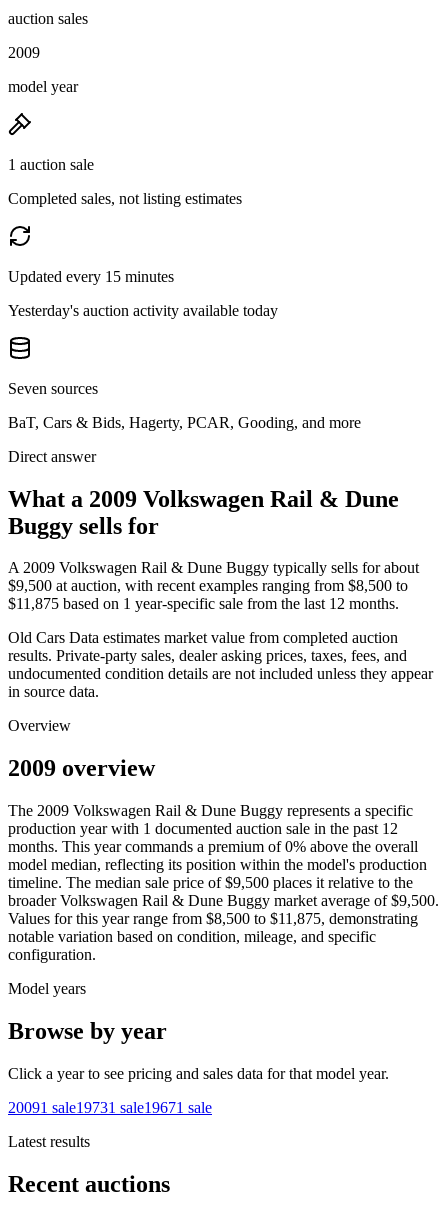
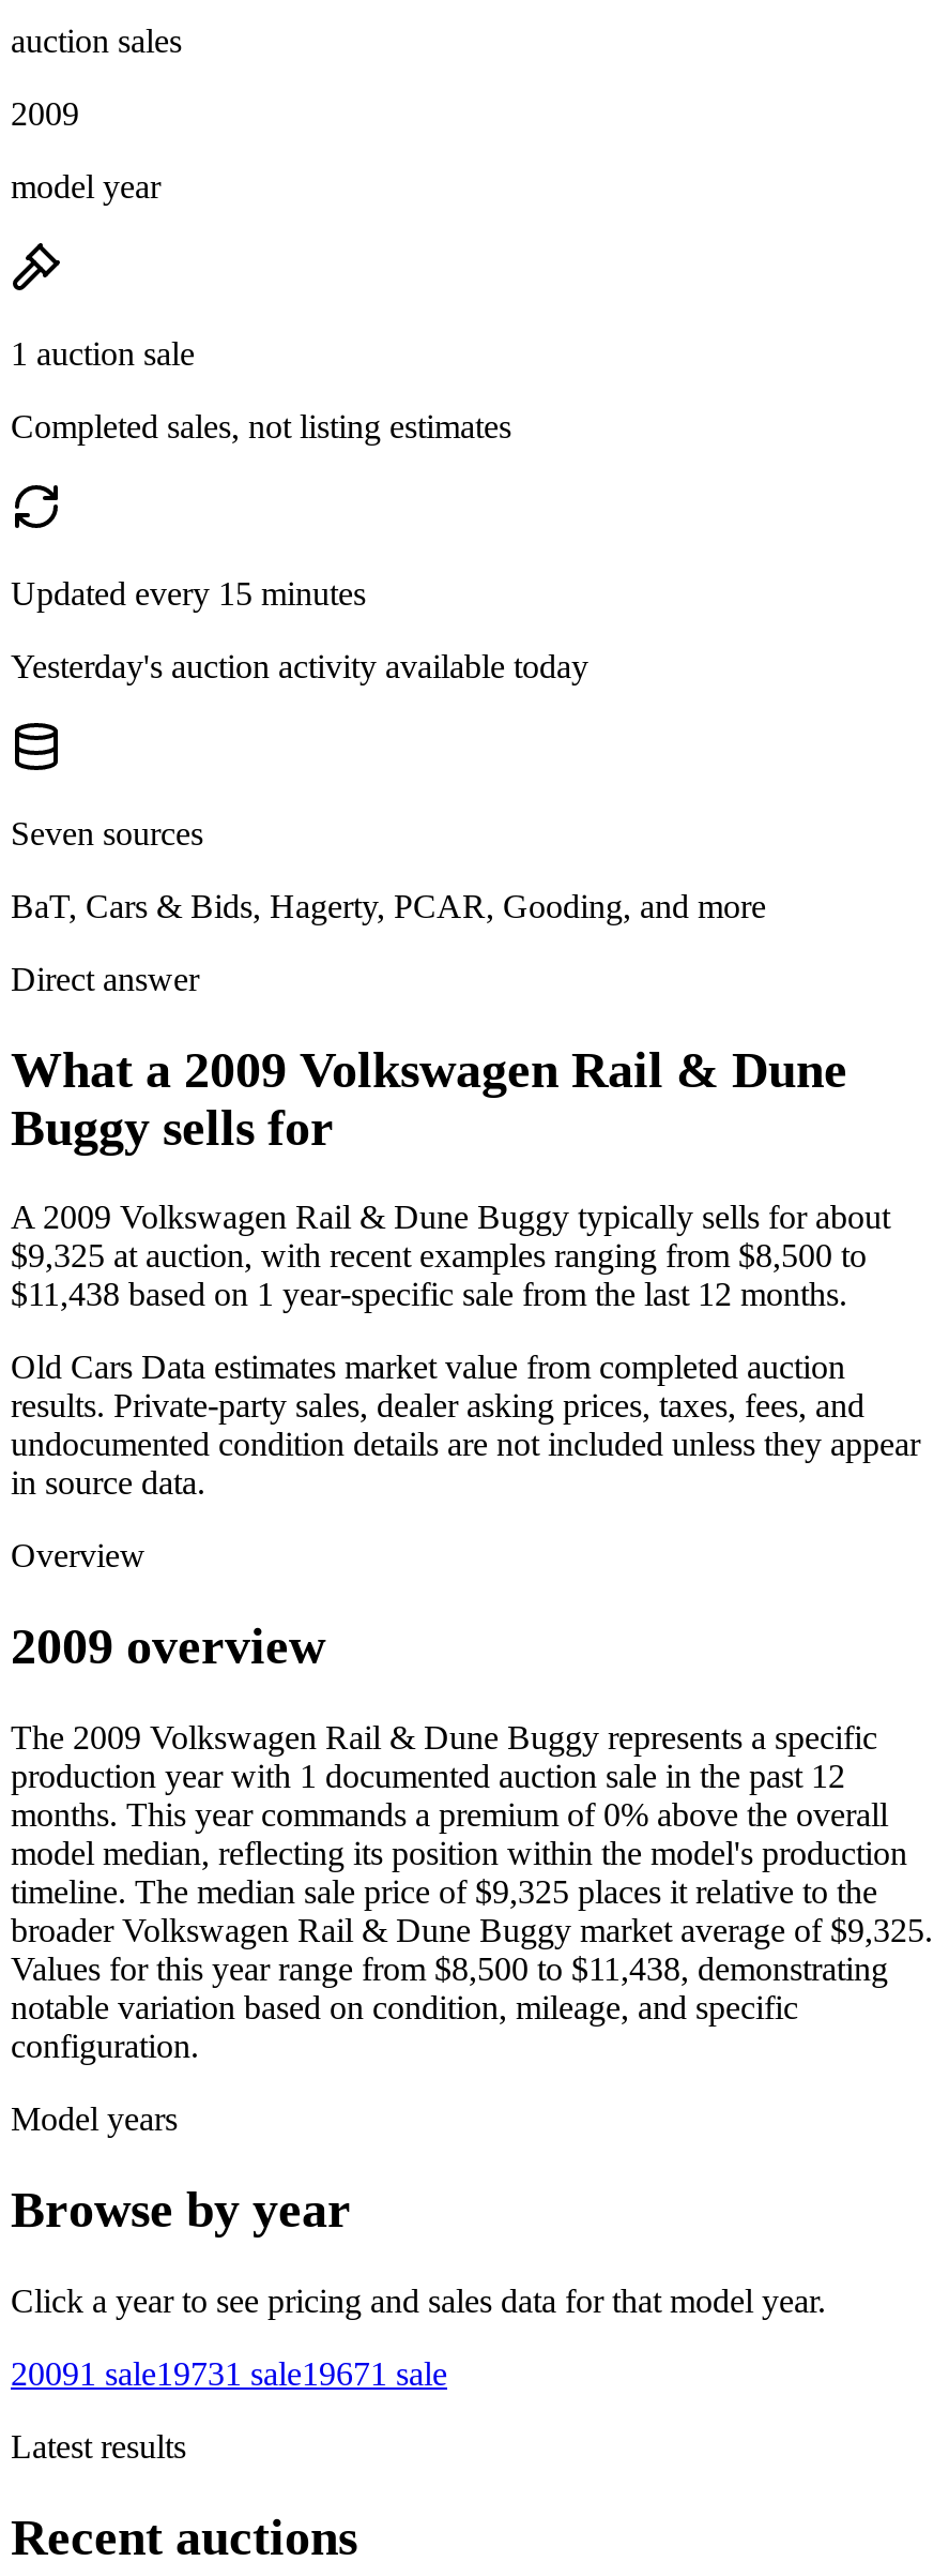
- $9,500 at auction, with recent examples ranging from $8,500 to
+ $9,325 at auction, with recent examples ranging from $8,500 to

- $11,875 based on 1 year-specific sale from the last 12 months.
+ $11,438 based on 1 year-specific sale from the last 12 months.

- timeline. The median sale price of $9,500 places it relative to the
+ timeline. The median sale price of $9,325 places it relative to the

- broader Volkswagen Rail & Dune Buggy market average of $9,500.
+ broader Volkswagen Rail & Dune Buggy market average of $9,325.

- Values for this year range from $8,500to $11,875, demonstrating
+ Values for this year range from $8,500to $11,438, demonstrating
